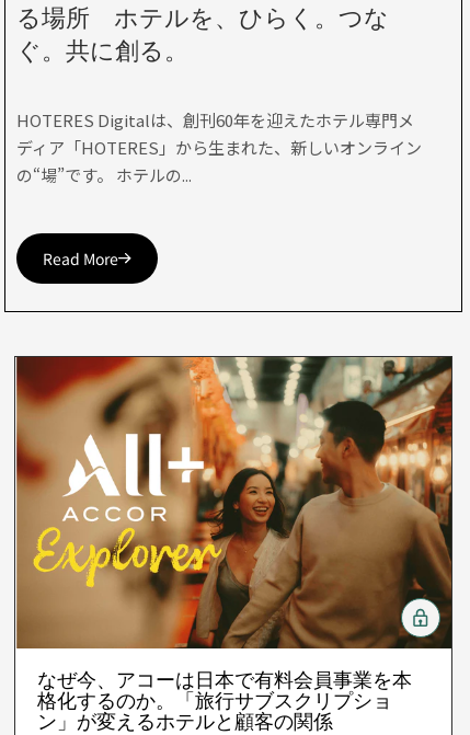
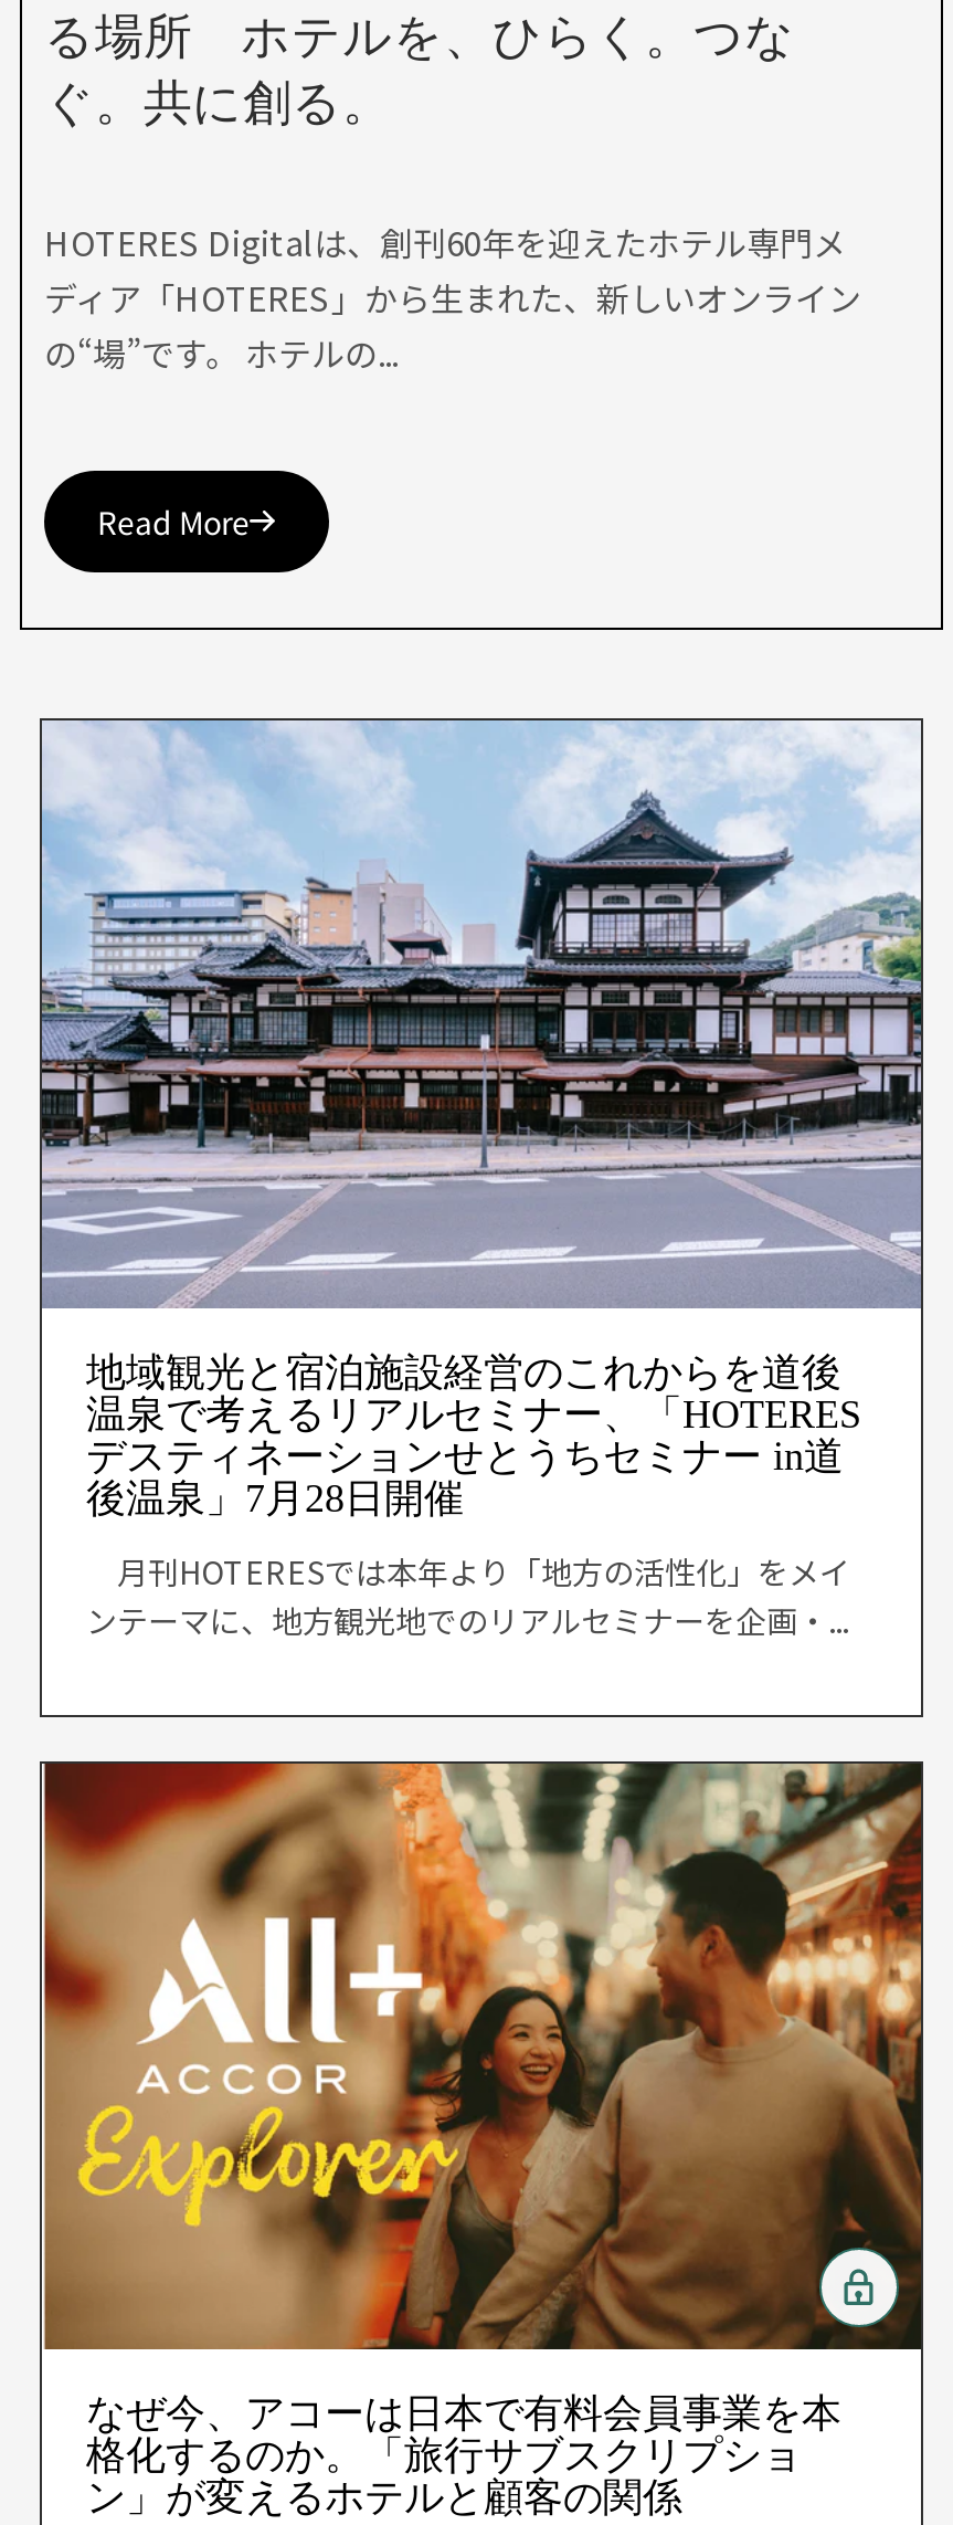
+ [image]
+ 地域観光と宿泊施設経営のこれからを道後
+ 温泉で考えるリアルセミナー、「HOTERES
+ デスティネーションせとうちセミナー in道
+ 後温泉」7月28日開催
+ 月刊HOTERESでは本年より「地方の活性化」をメイ
+ ンテーマに、地方観光地でのリアルセミナーを企画・...
